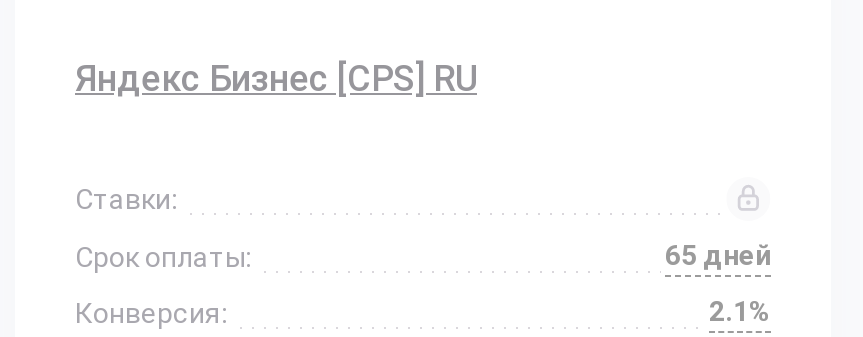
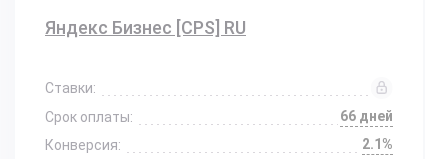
- 65 дней
+ 66 дней
